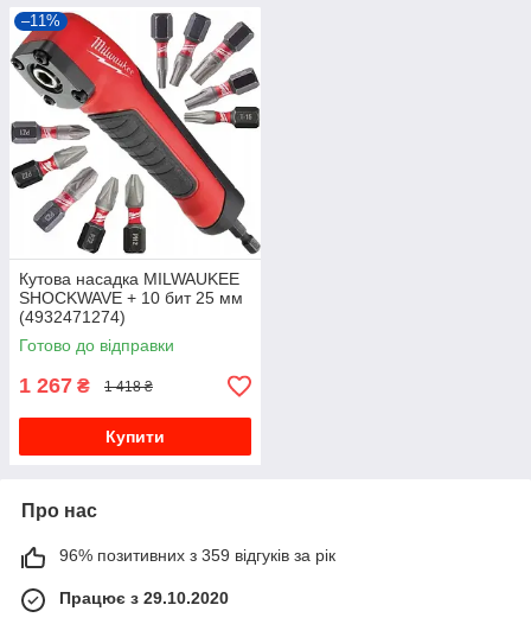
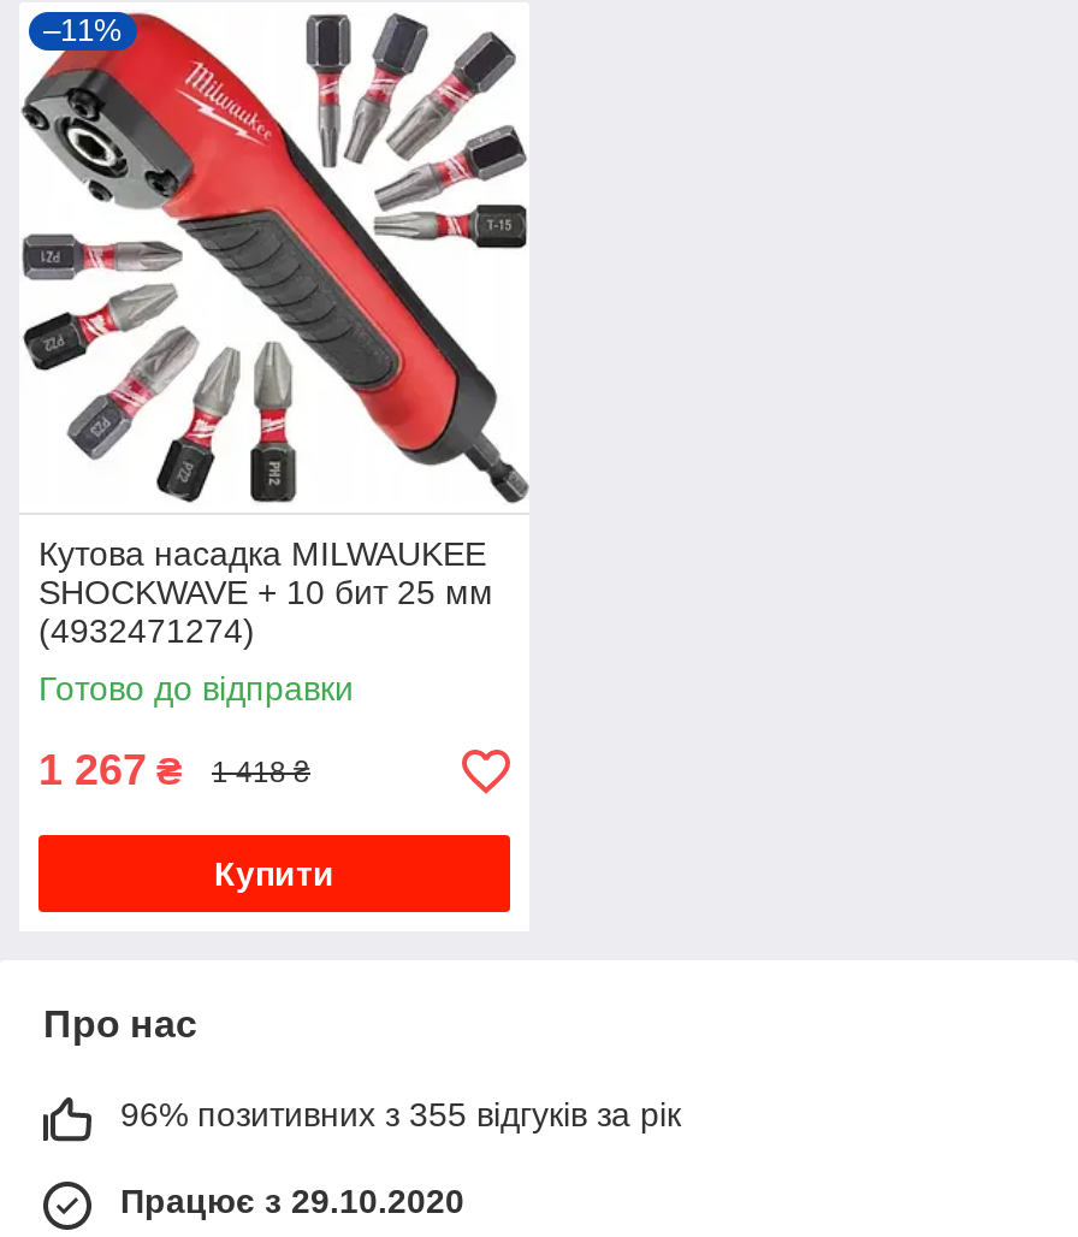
- 96% позитивних з 359 відгуків за рік
+ 96% позитивних з 355 відгуків за рік
